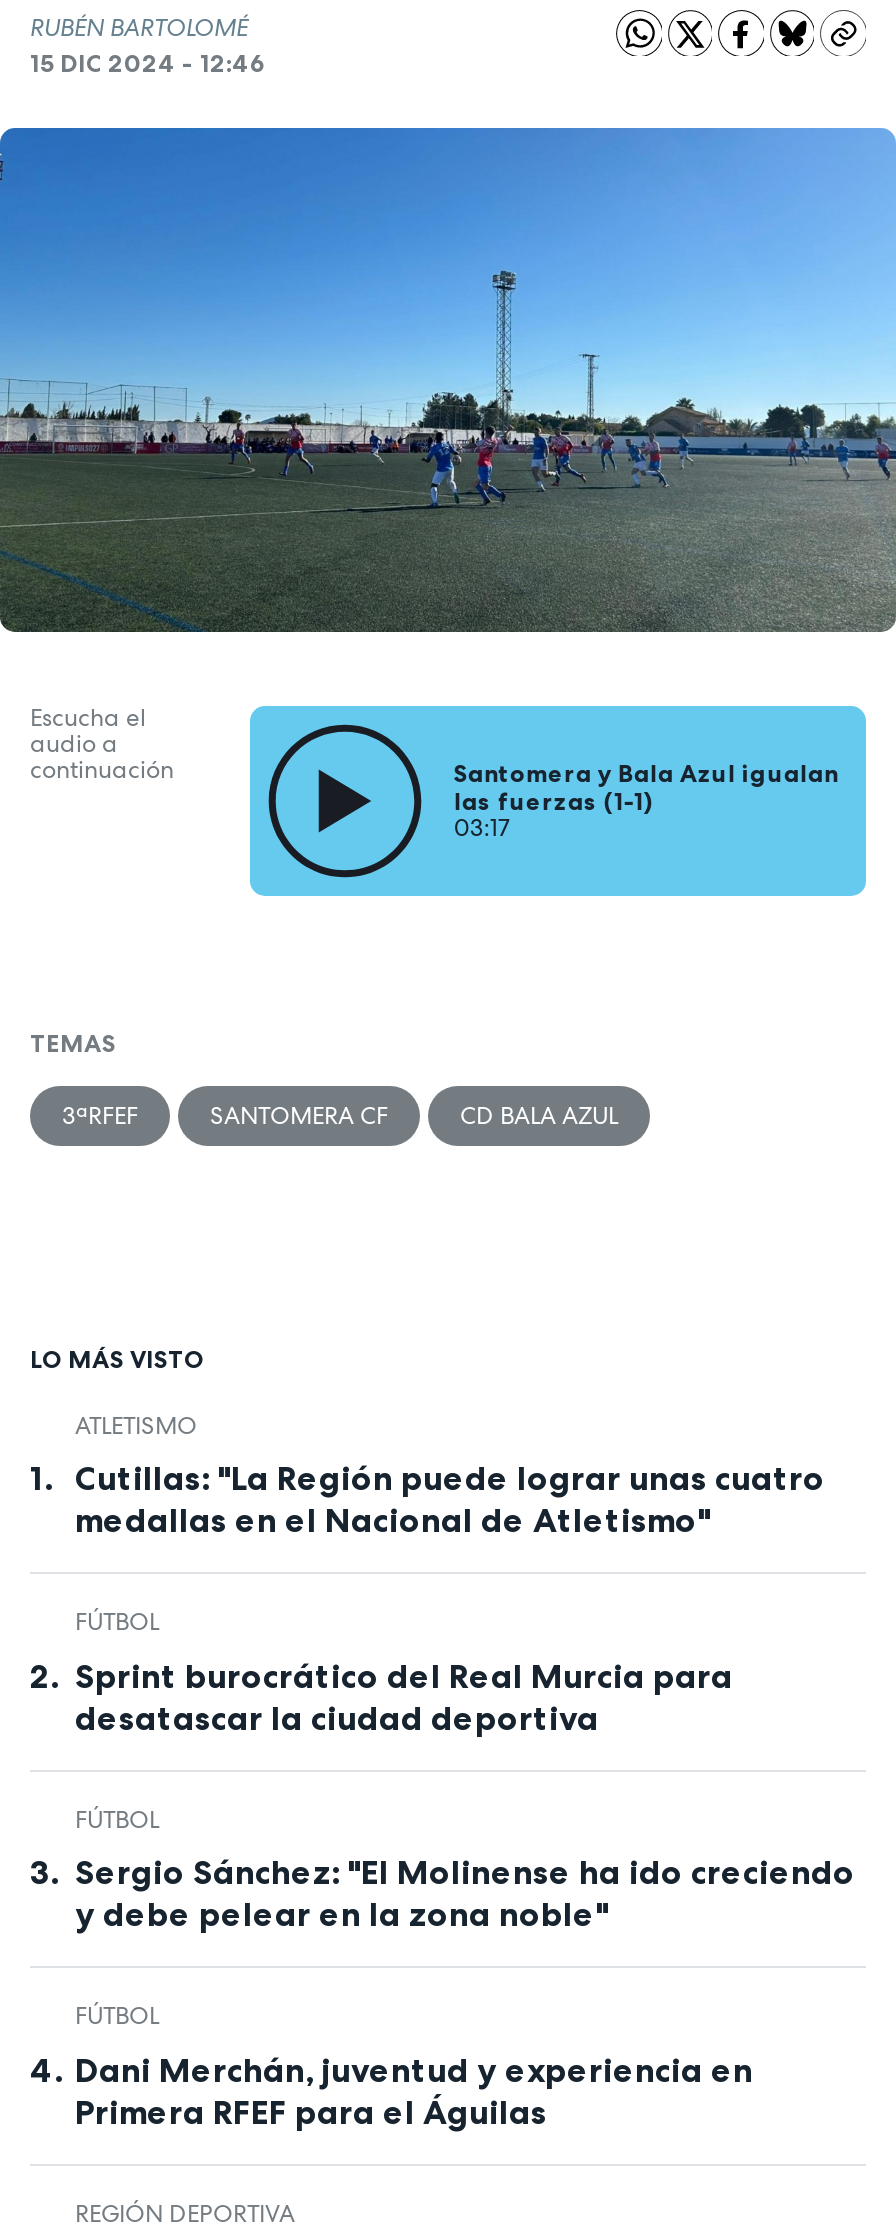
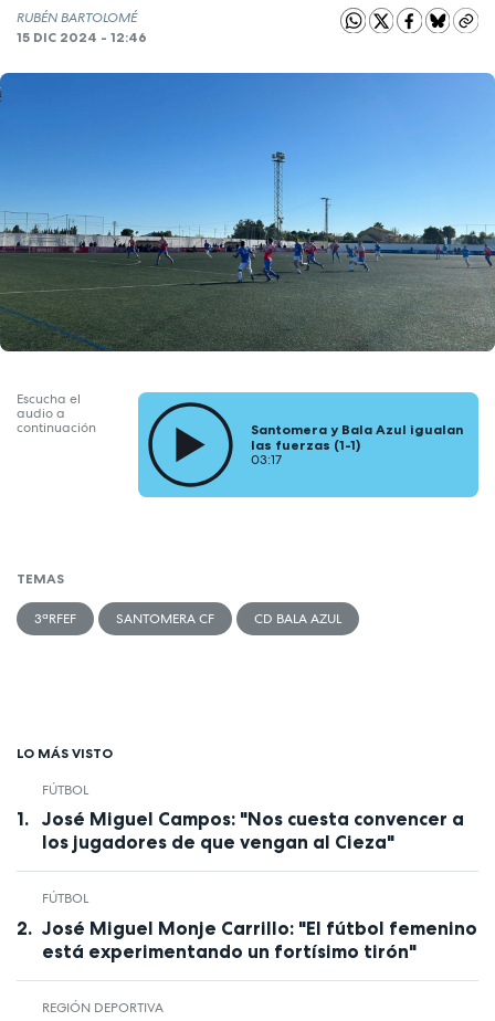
- ATLETISMO
- Cutillas: "La Región puede lograr unas cuatro
- medallas en el Nacional de Atletismo"

- Sprint burocrático del Real Murcia para
- desatascar la ciudad deportiva
+ José Miguel Campos: "Nos cuesta convencer a
+ los jugadores de que vengan al Cieza"

- Sergio Sánchez: "El Molinense ha ido creciendo
- y debe pelear en la zona noble"
- FÚTBOL
- Dani Merchán, juventud y experiencia en
- Primera RFEF para el Águilas
+ José Miguel Monje Carrillo: "El fútbol femenino
+ está experimentando un fortísimo tirón"
